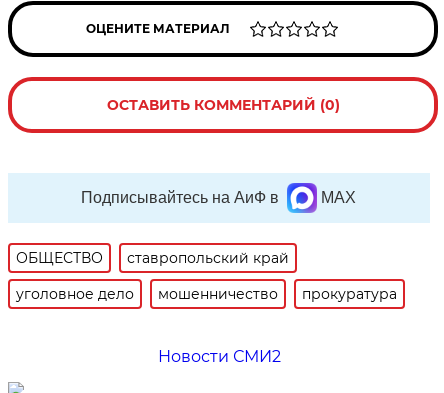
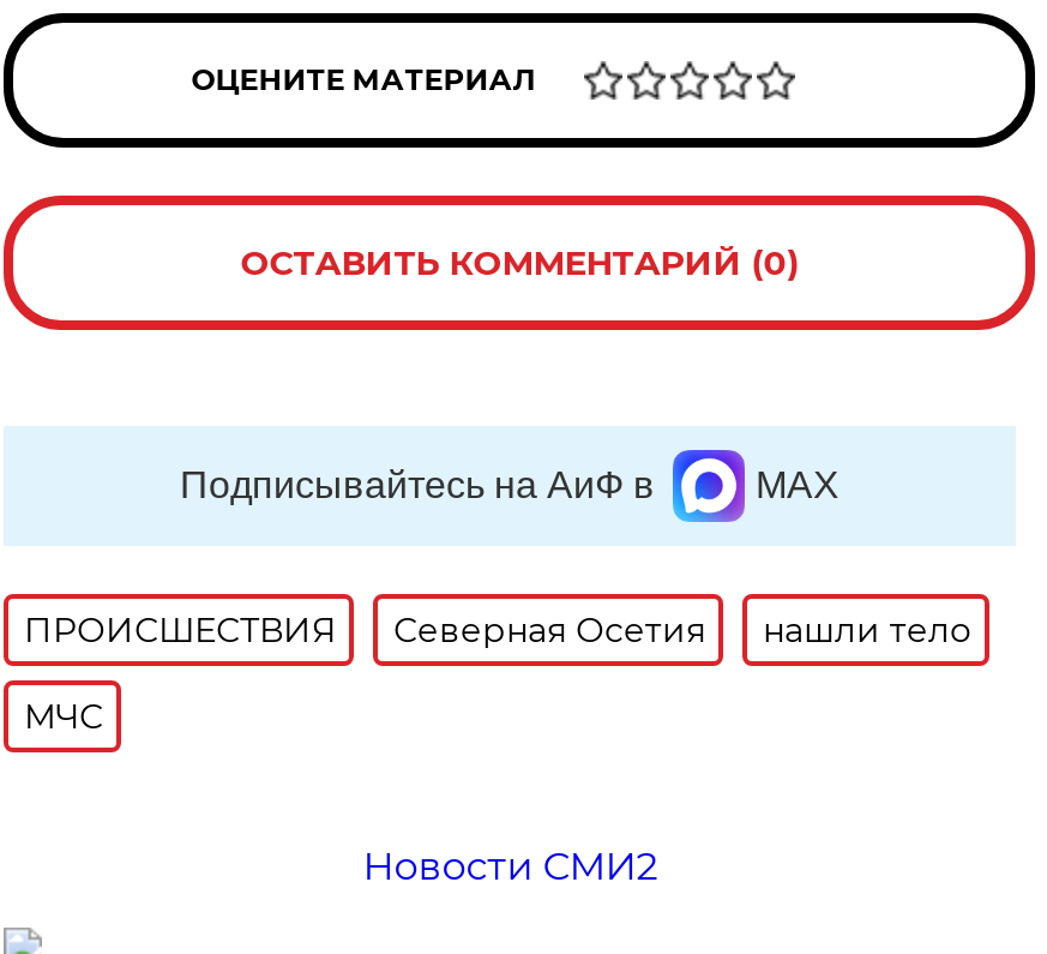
- ОБЩЕСТВО
- ставропольский край
+ ПРОИСШЕСТВИЯ
+ Северная Осетия
+ нашли тело

- уголовное дело
- мошенничество
- прокуратура
+ МЧС
